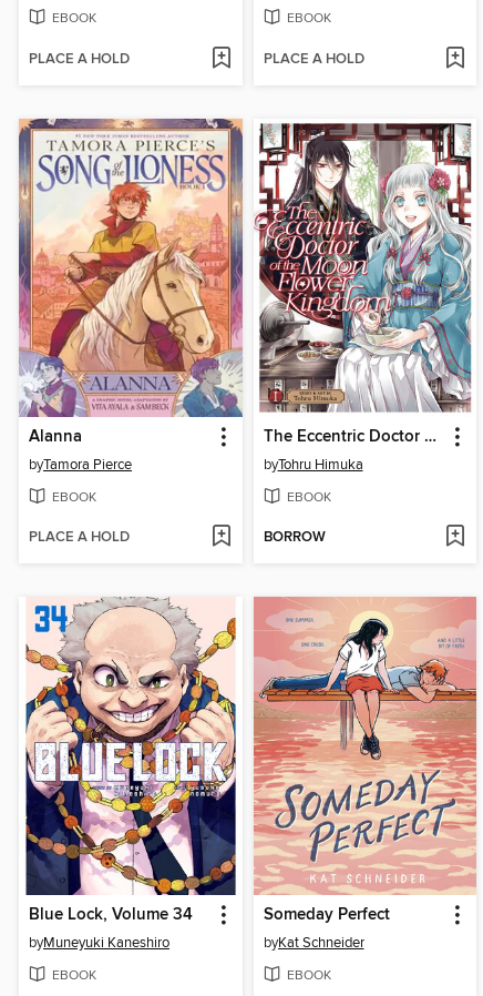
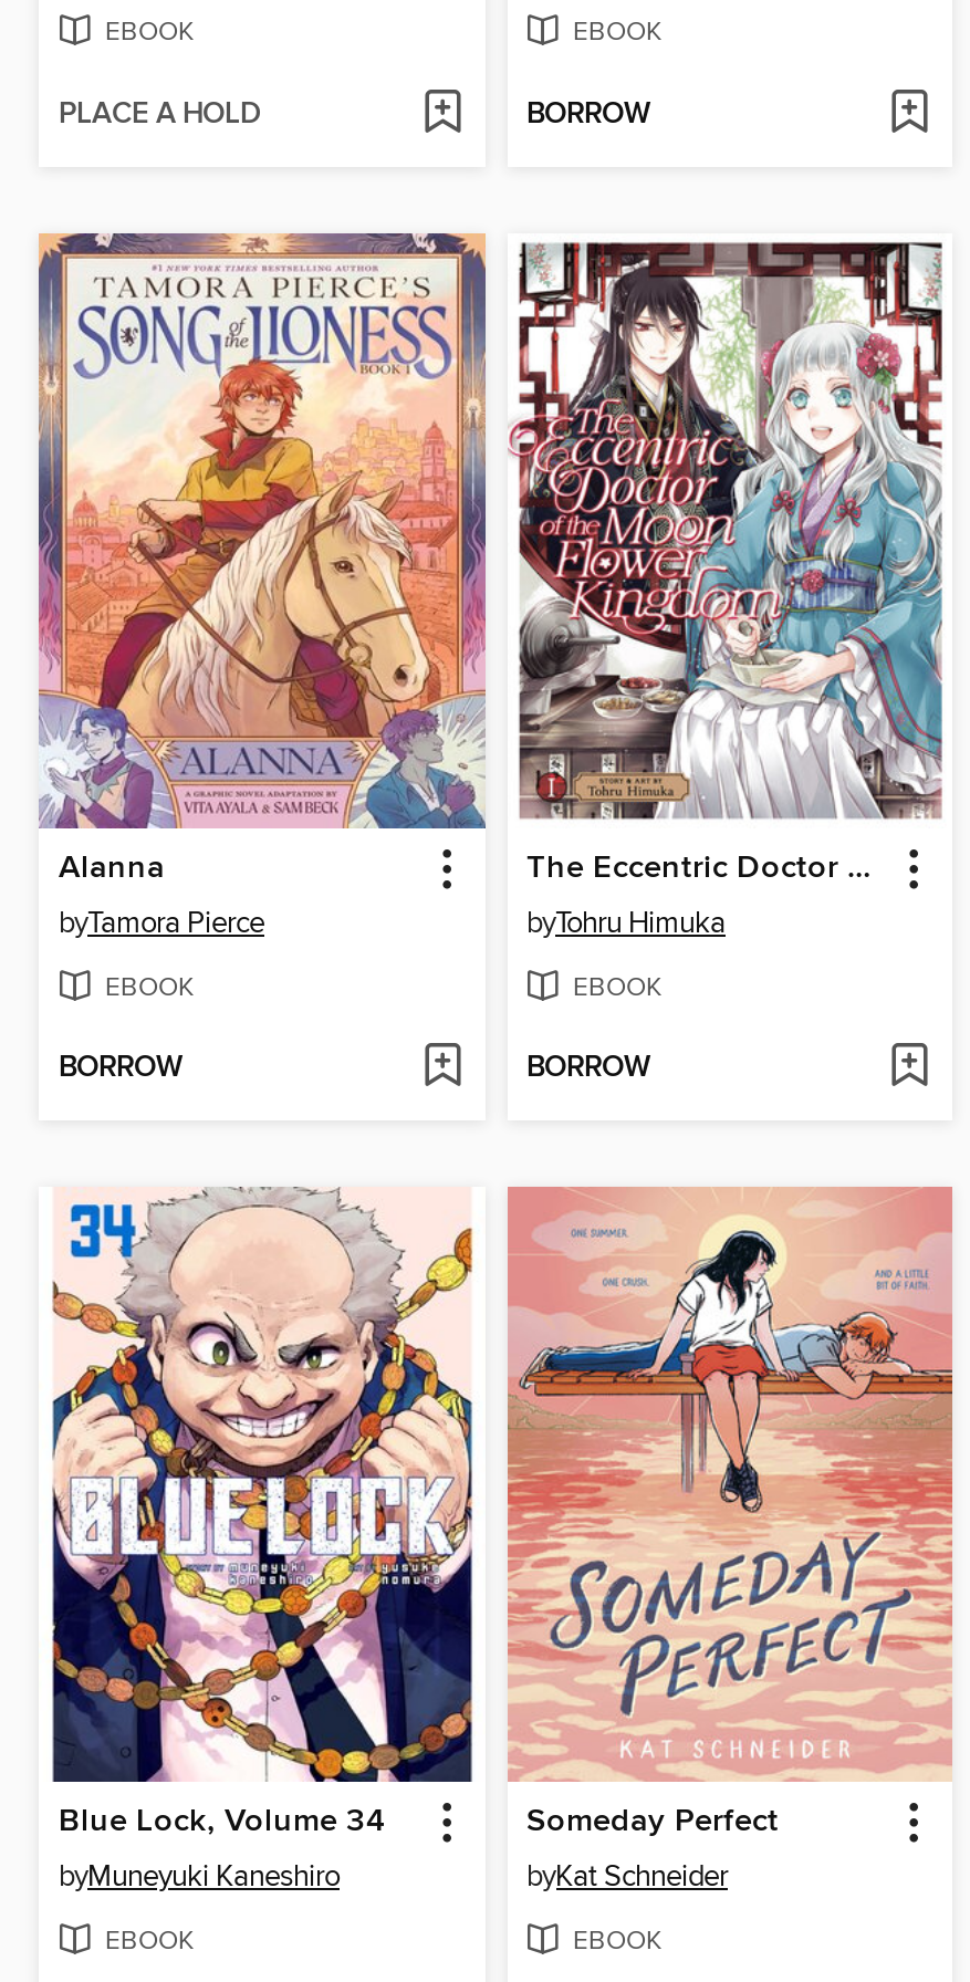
- PLACE A HOLD
+ BORROW

- PLACE A HOLD
+ BORROW
